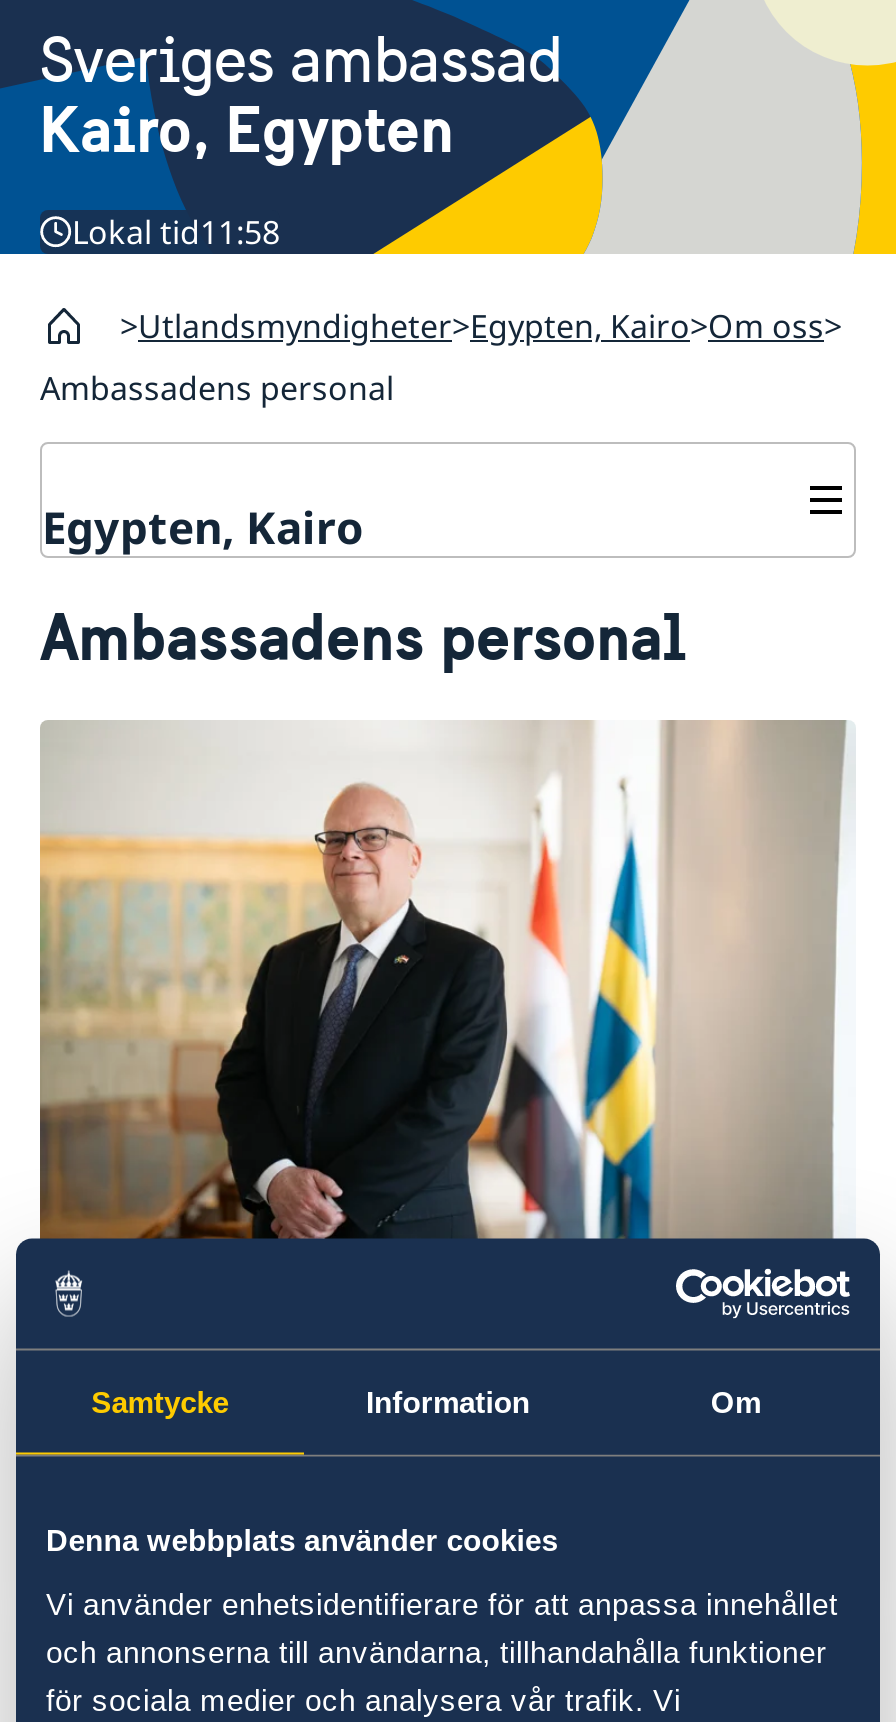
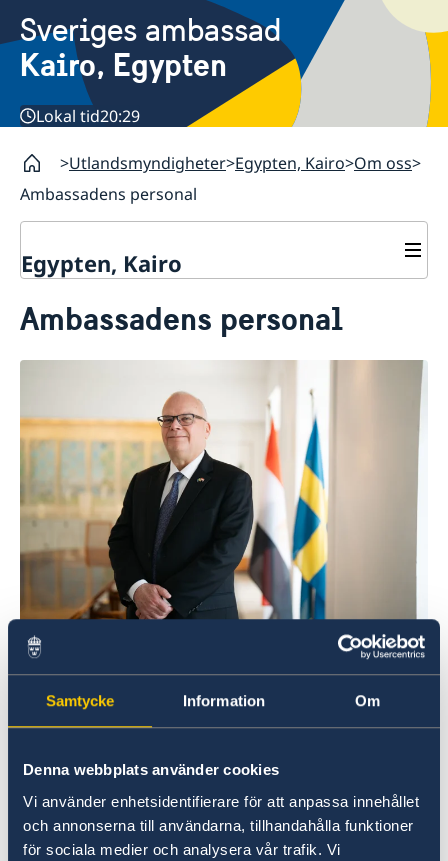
- Lokal tid11:58
+ Lokal tid20:29
